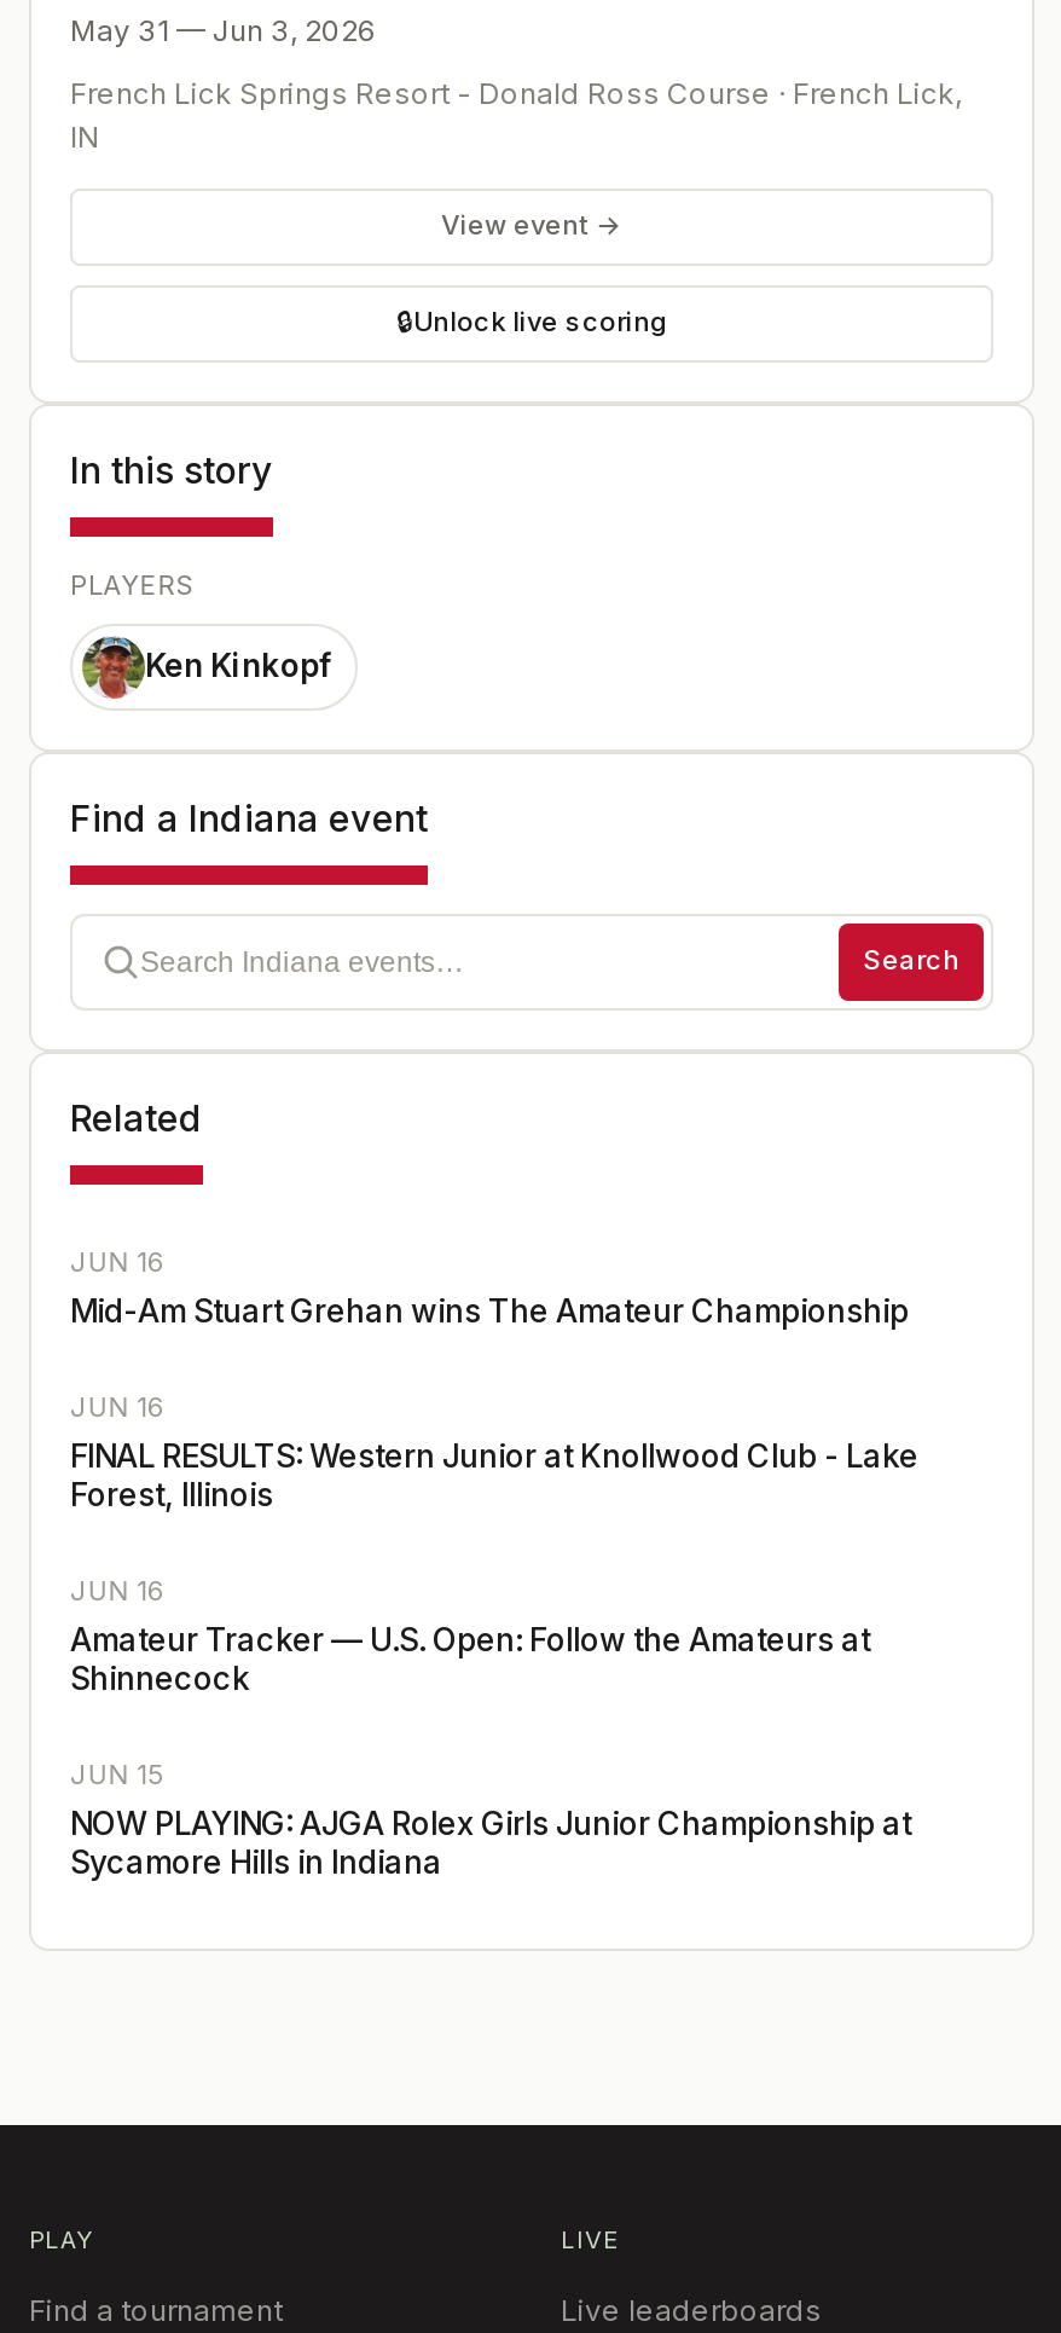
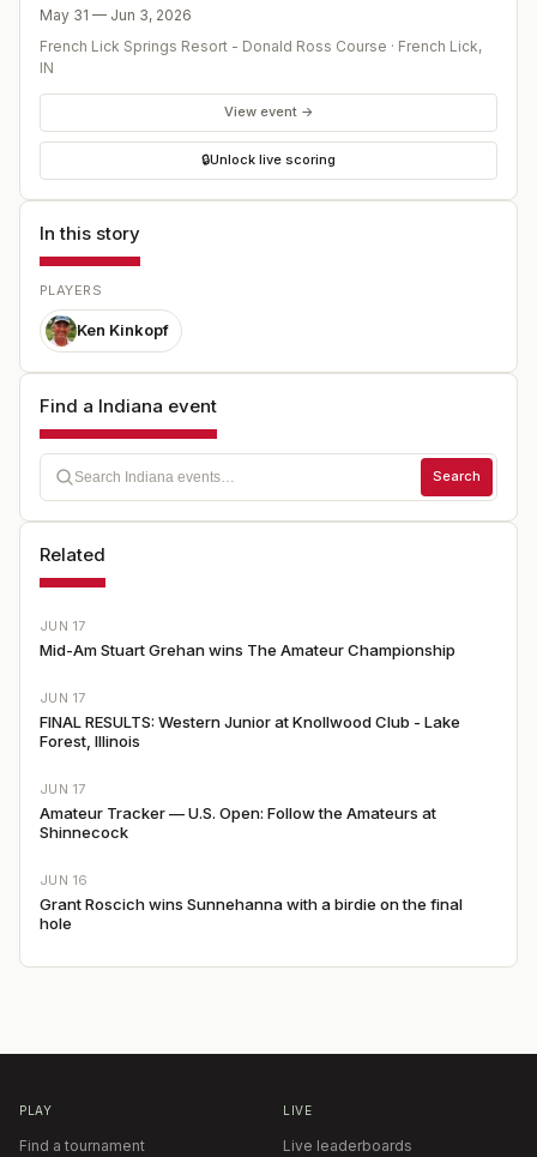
- JUN 16
+ JUN 17

- JUN 16
+ JUN 17

- JUN 16
+ JUN 17

- JUN 15
- NOW PLAYING: AJGA Rolex Girls Junior Championship at
- Sycamore Hills in Indiana
+ JUN 16
+ Grant Roscich wins Sunnehanna with a birdie on the final
+ hole
